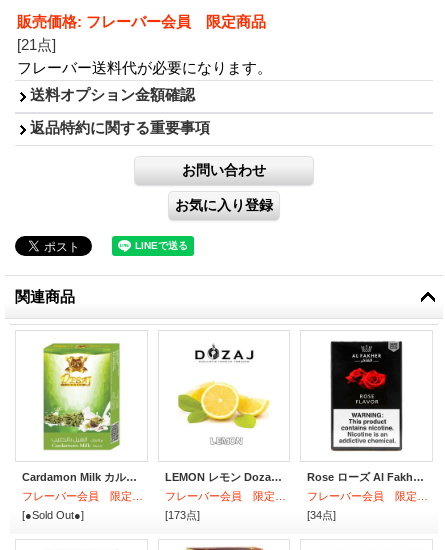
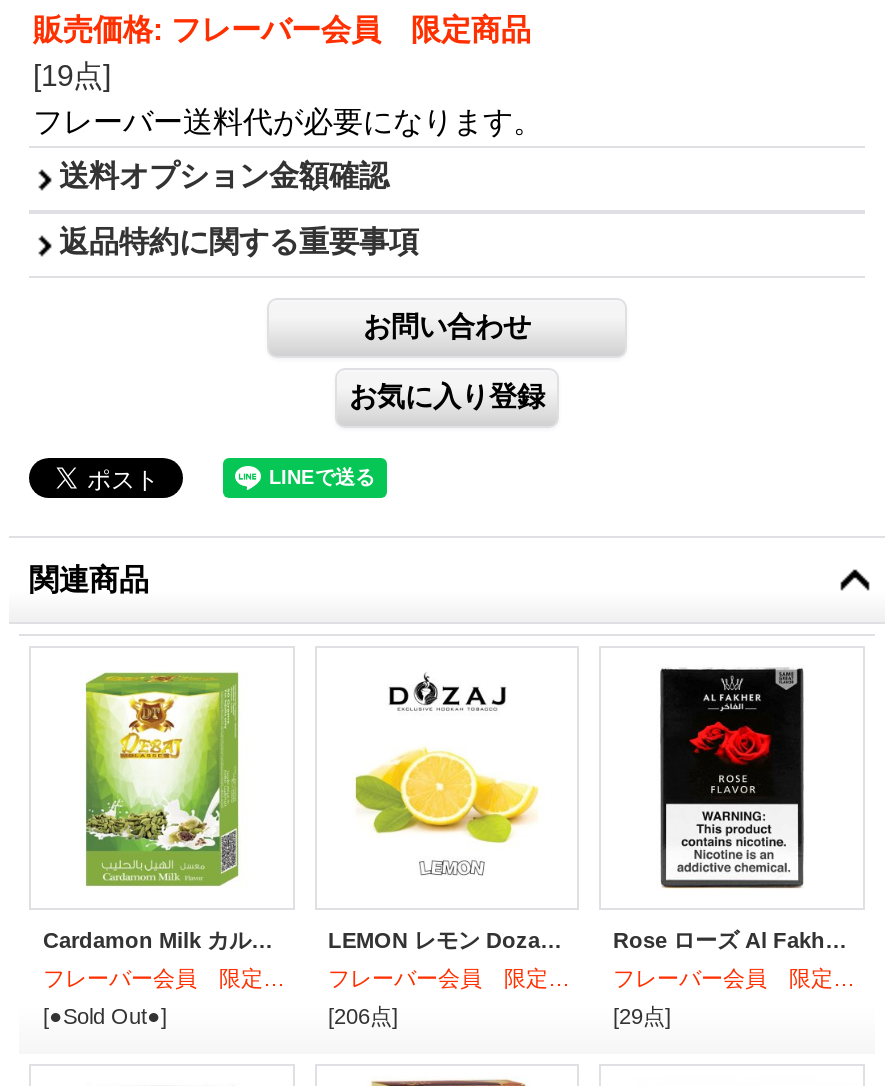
- [21点]
+ [19点]

- [173点]
+ [206点]

- [34点]
+ [29点]
